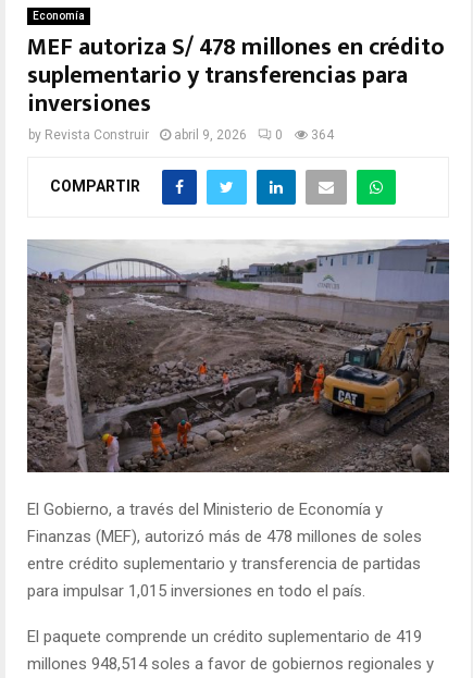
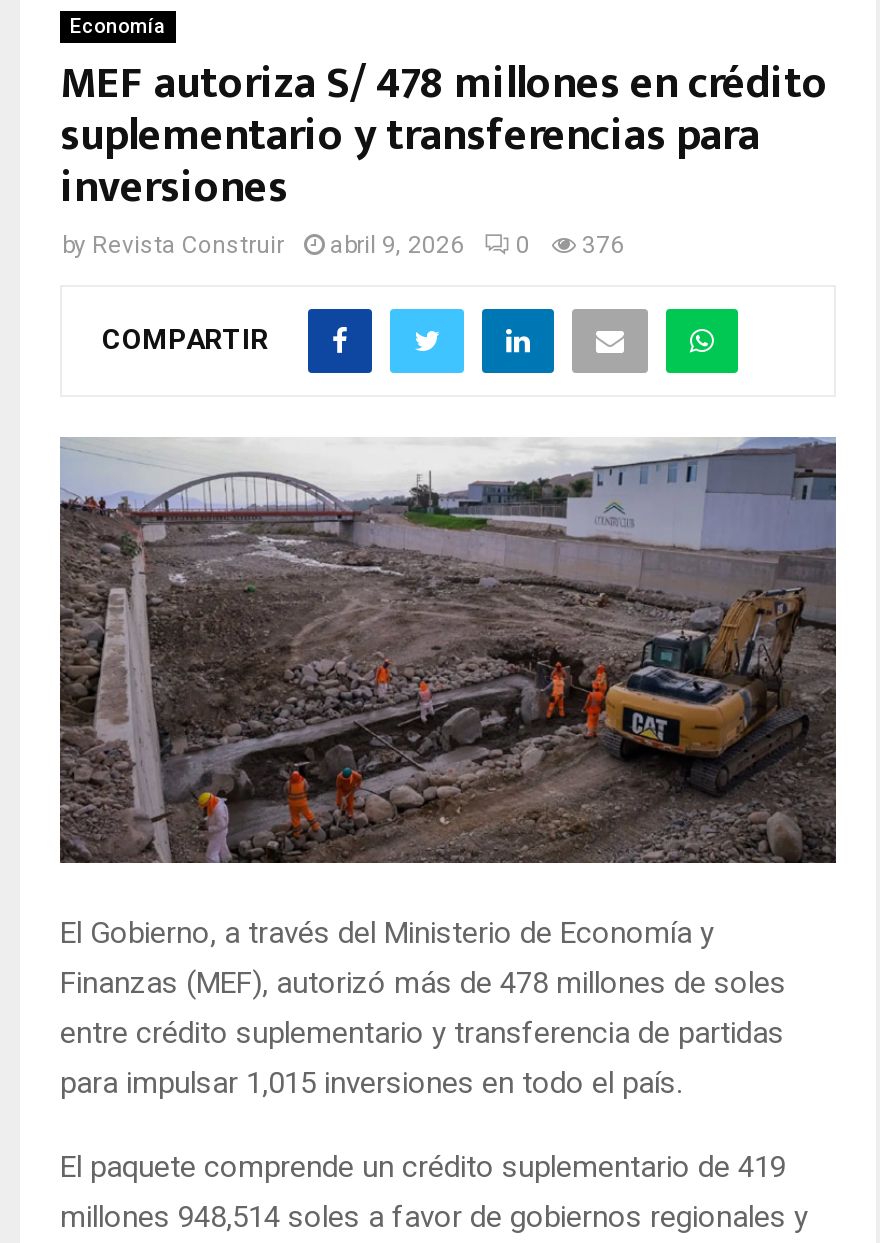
- by Revista Construir abril 9, 2026 0 364
+ by Revista Construir abril 9, 2026 0 376
